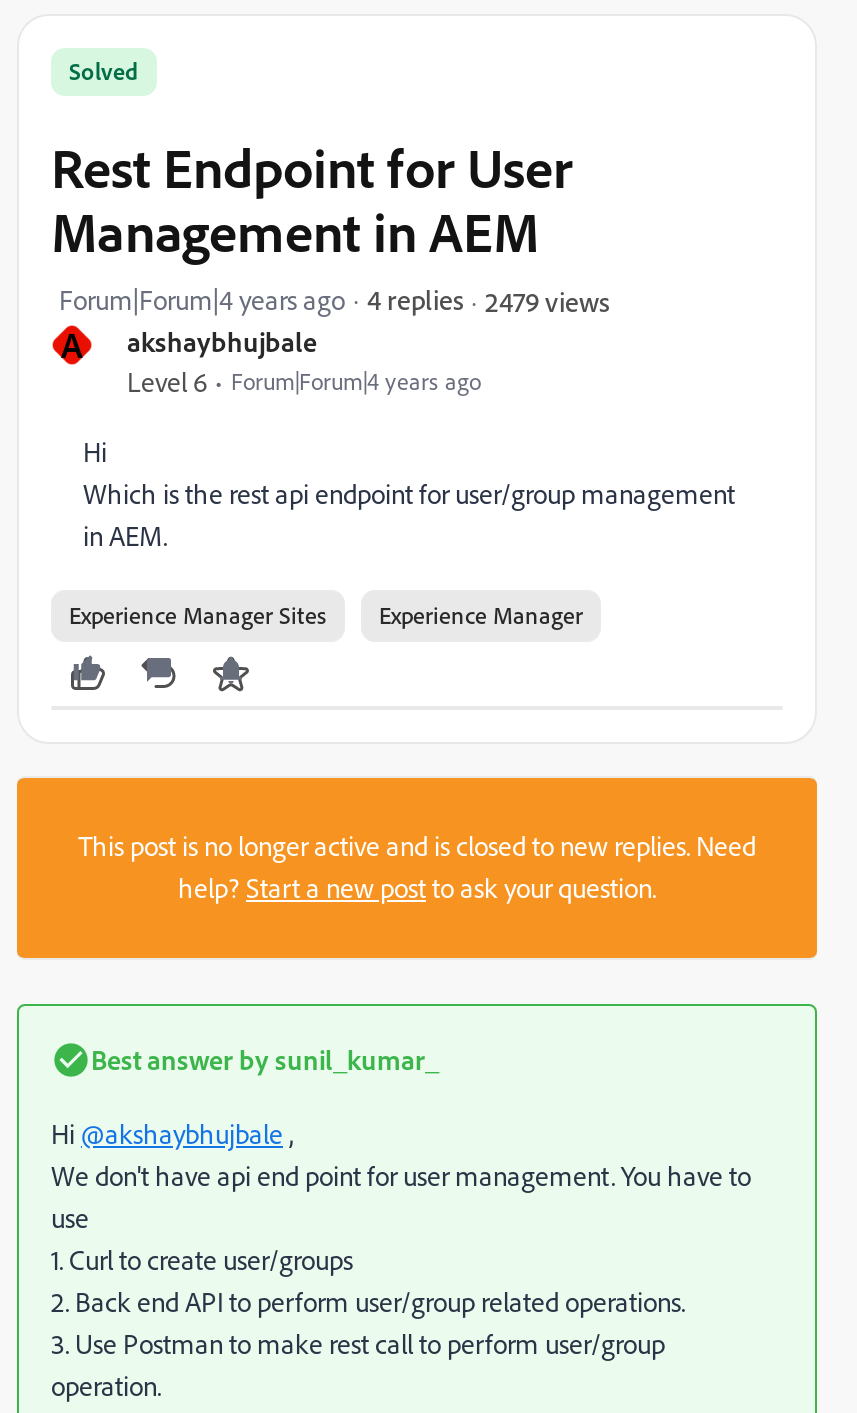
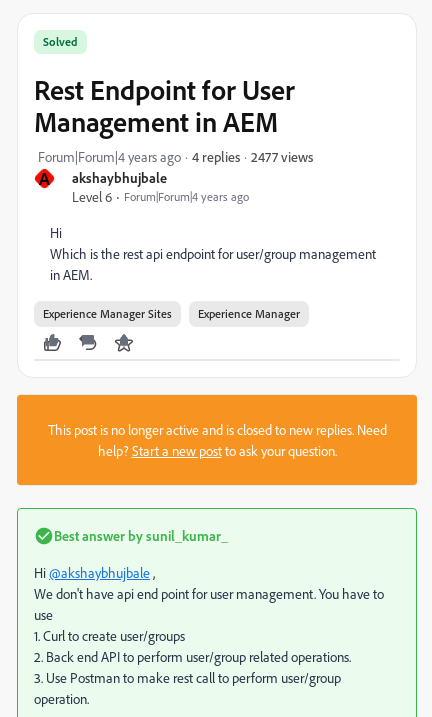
- 2479 views
+ 2477 views
